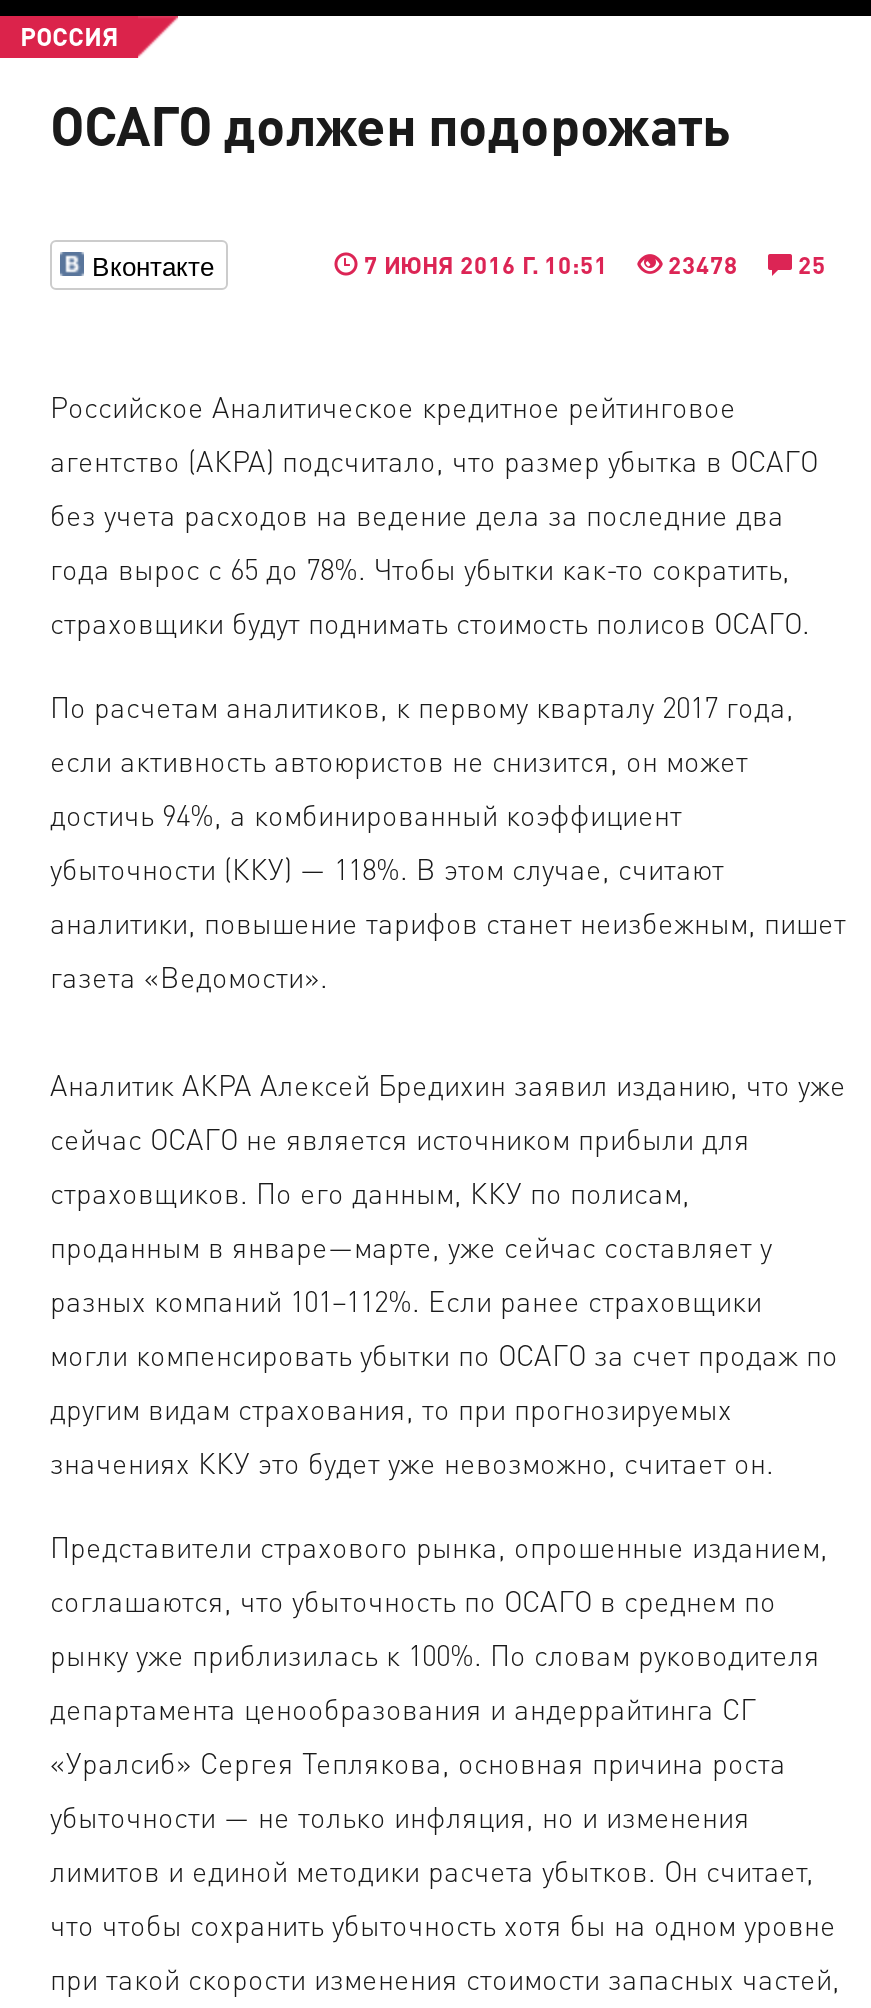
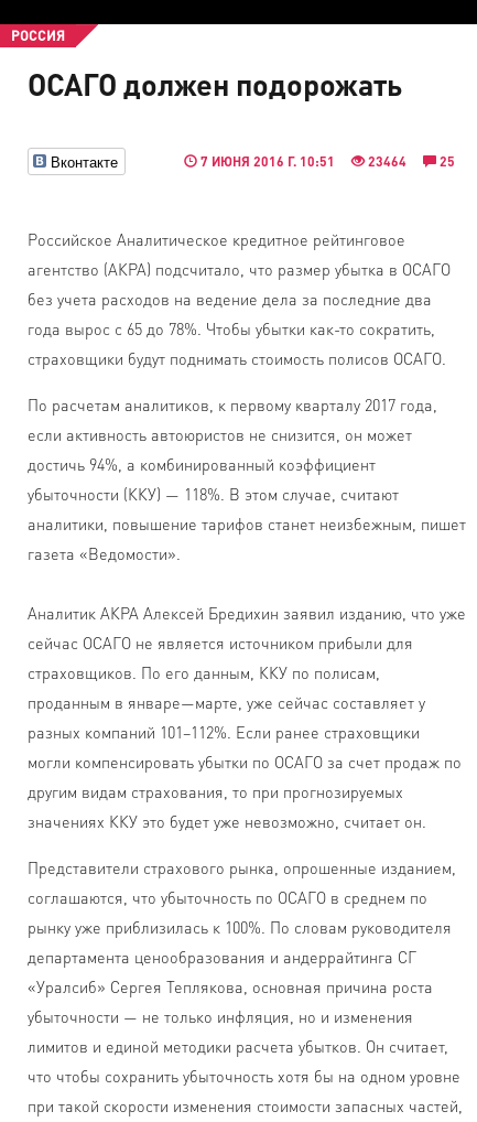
- 23478
+ 23464
